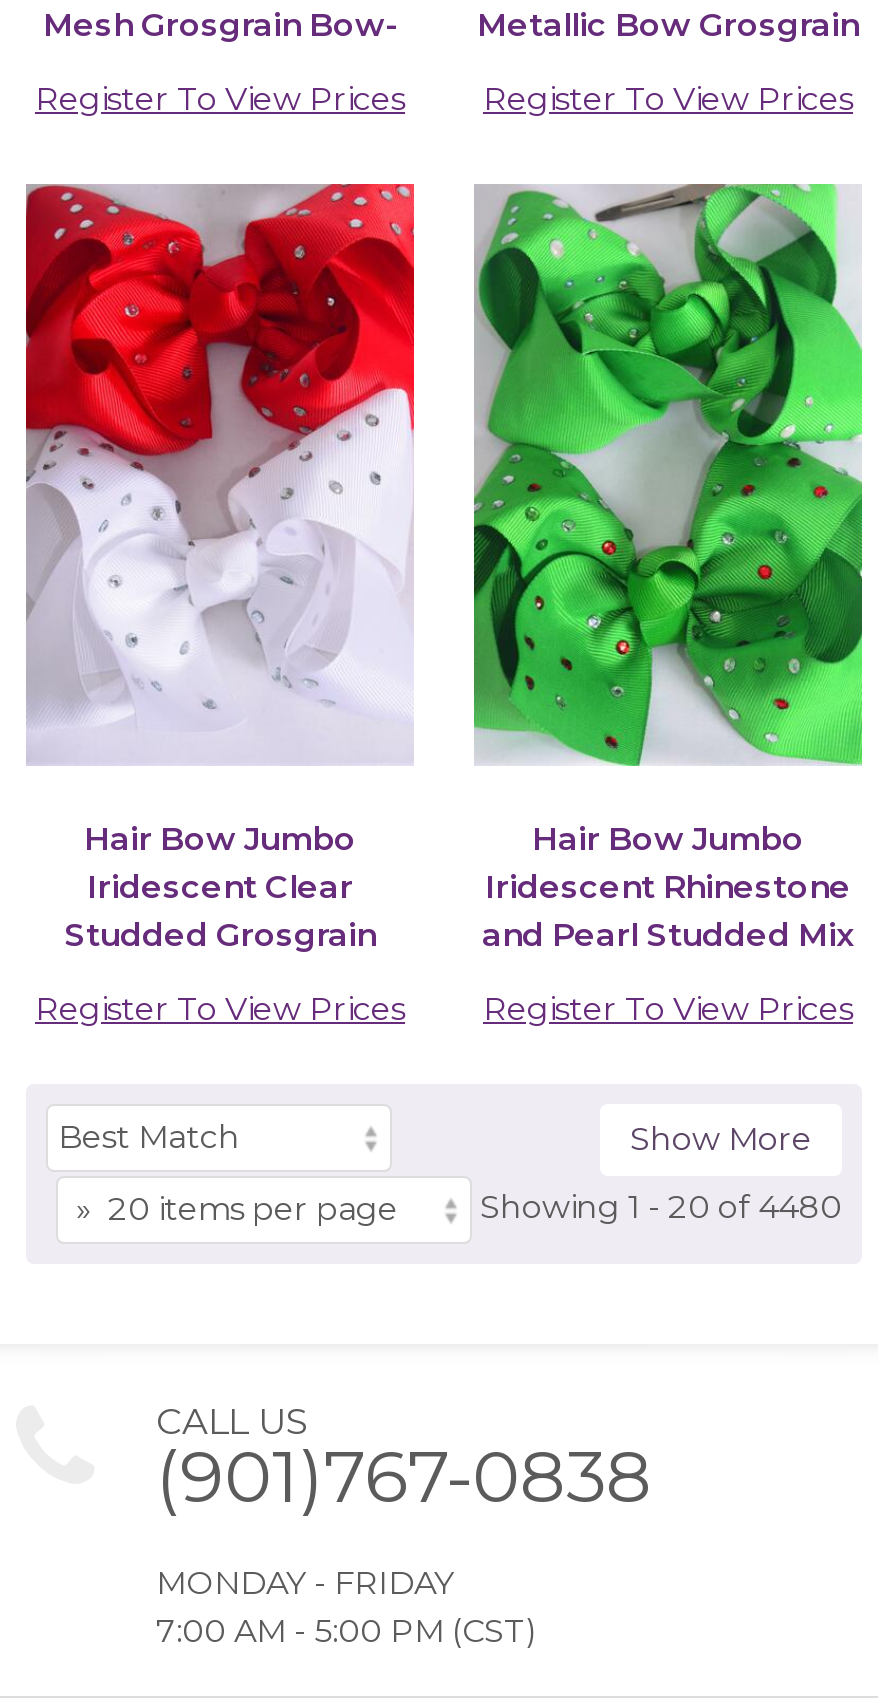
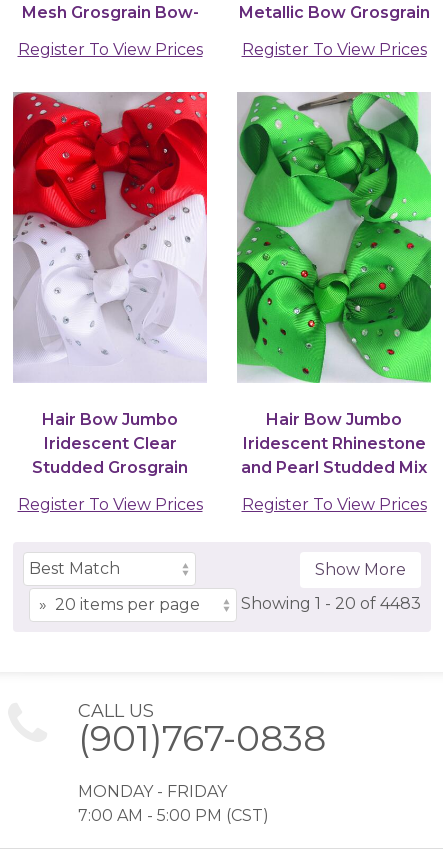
- Showing 1 - 20 of 4480
+ Showing 1 - 20 of 4483
